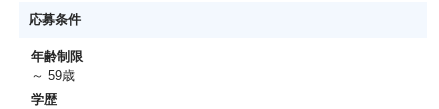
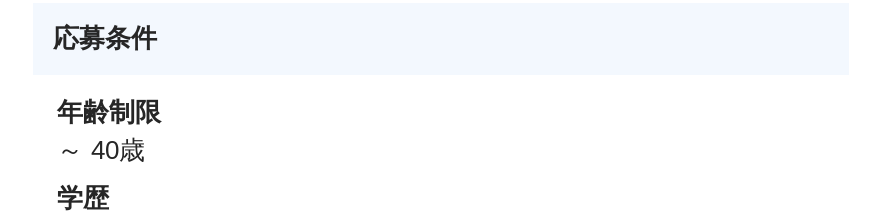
- ～ 59歳
+ ～ 40歳
